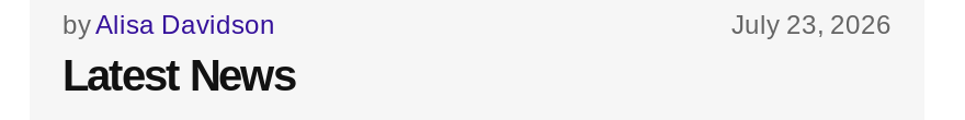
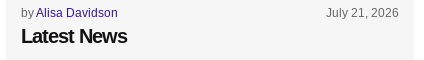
- July 23, 2026
+ July 21, 2026
